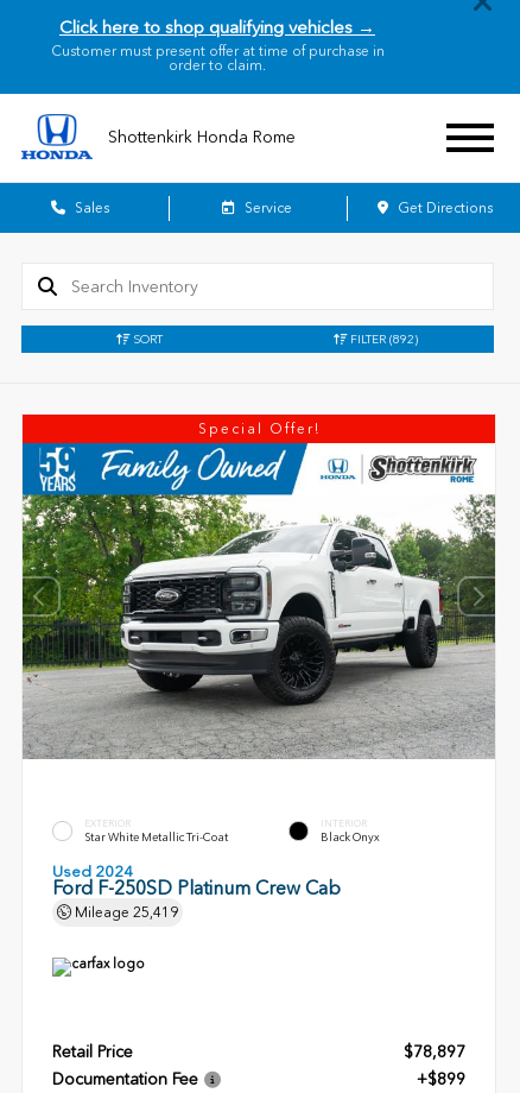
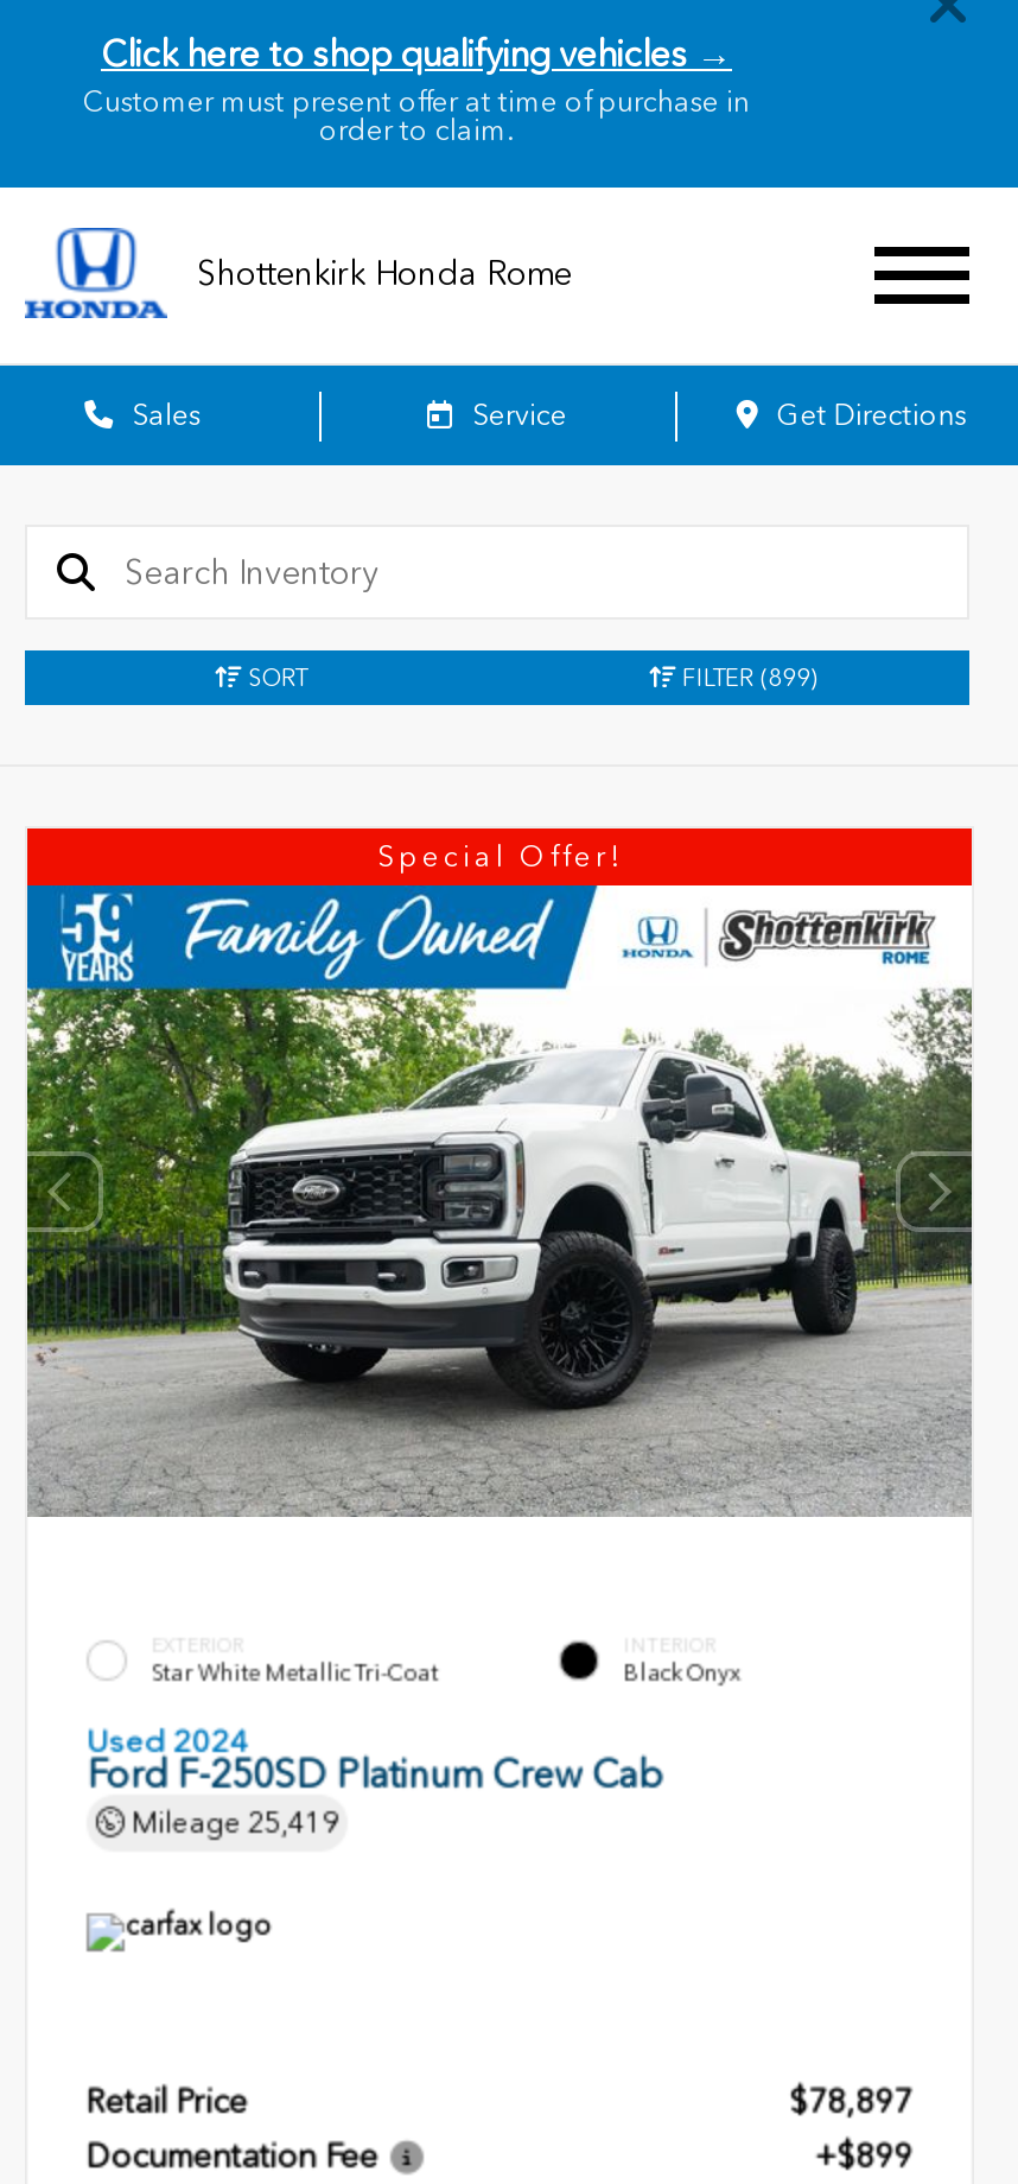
- FILTER (892)
+ FILTER (899)
